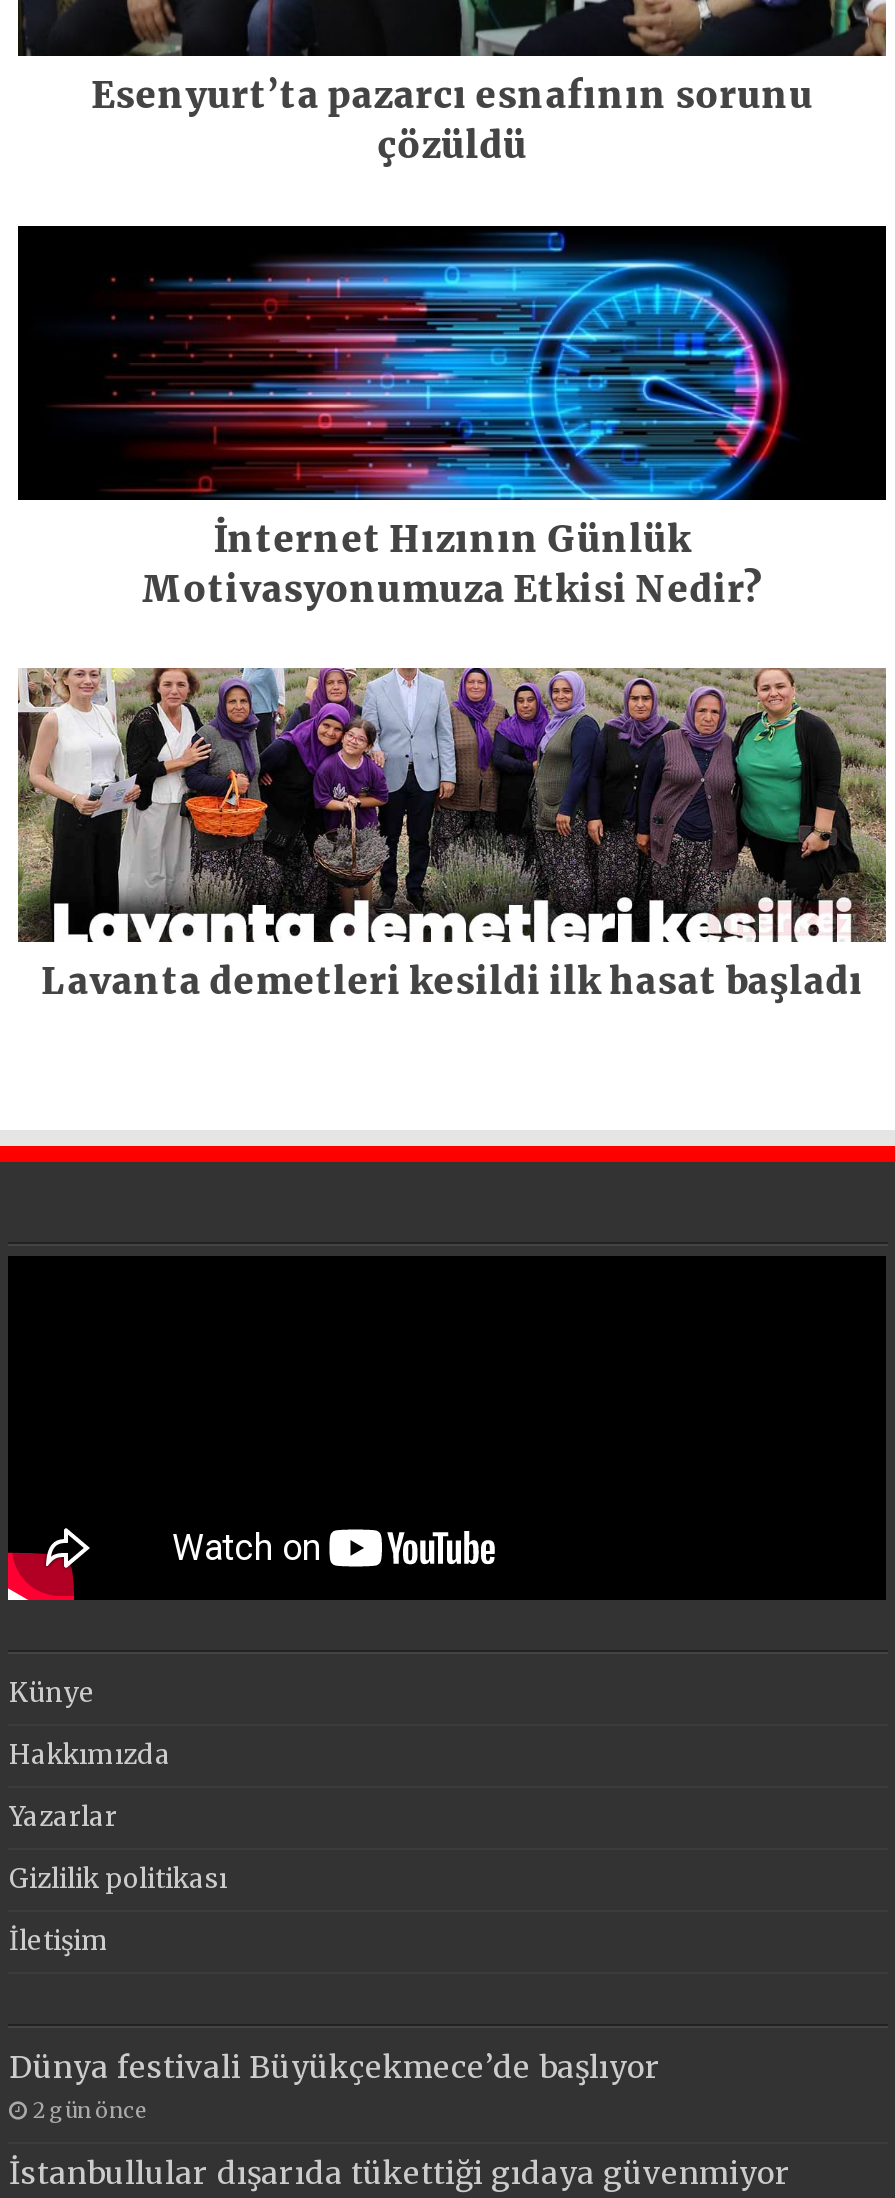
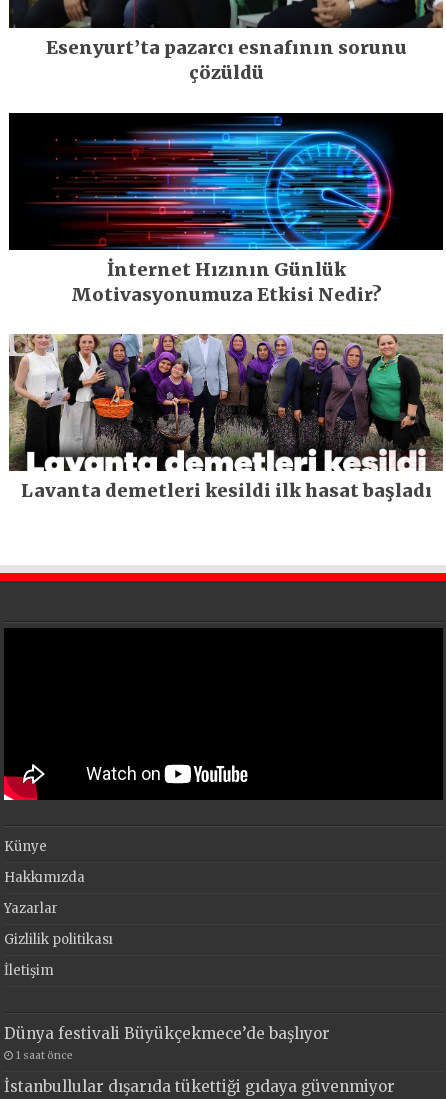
- 2 gün önce
+ 1 saat önce
